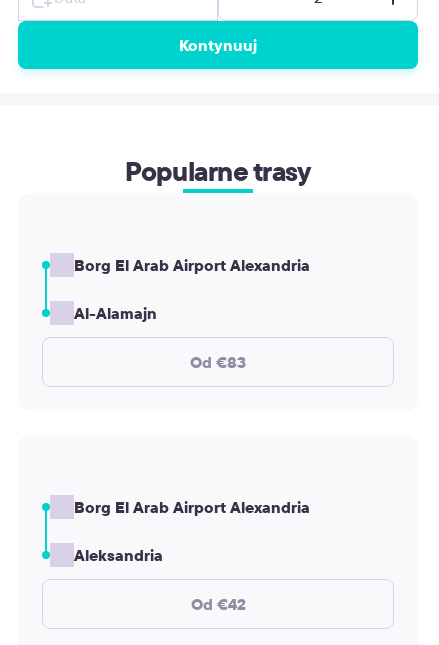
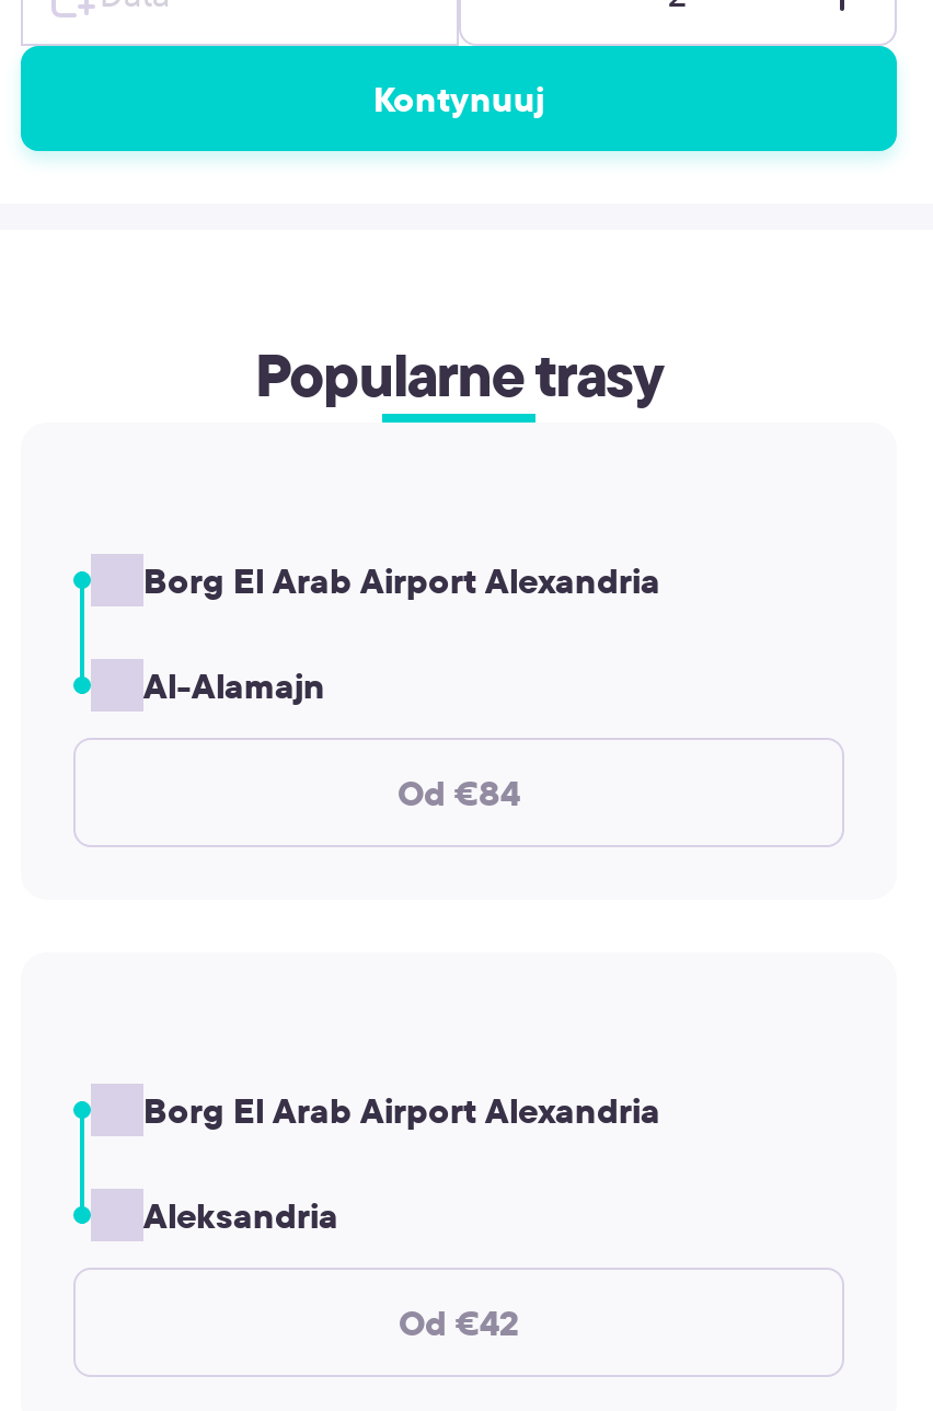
- Od €83
+ Od €84
